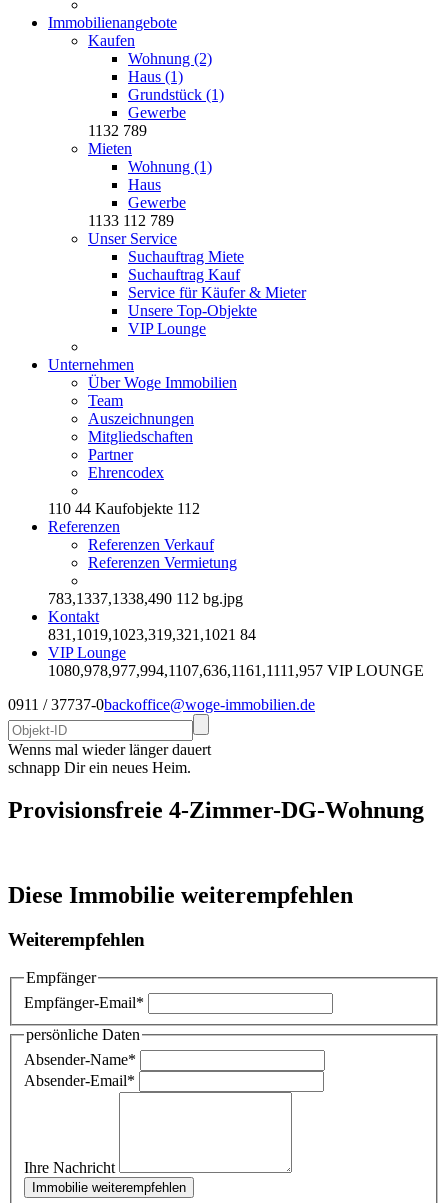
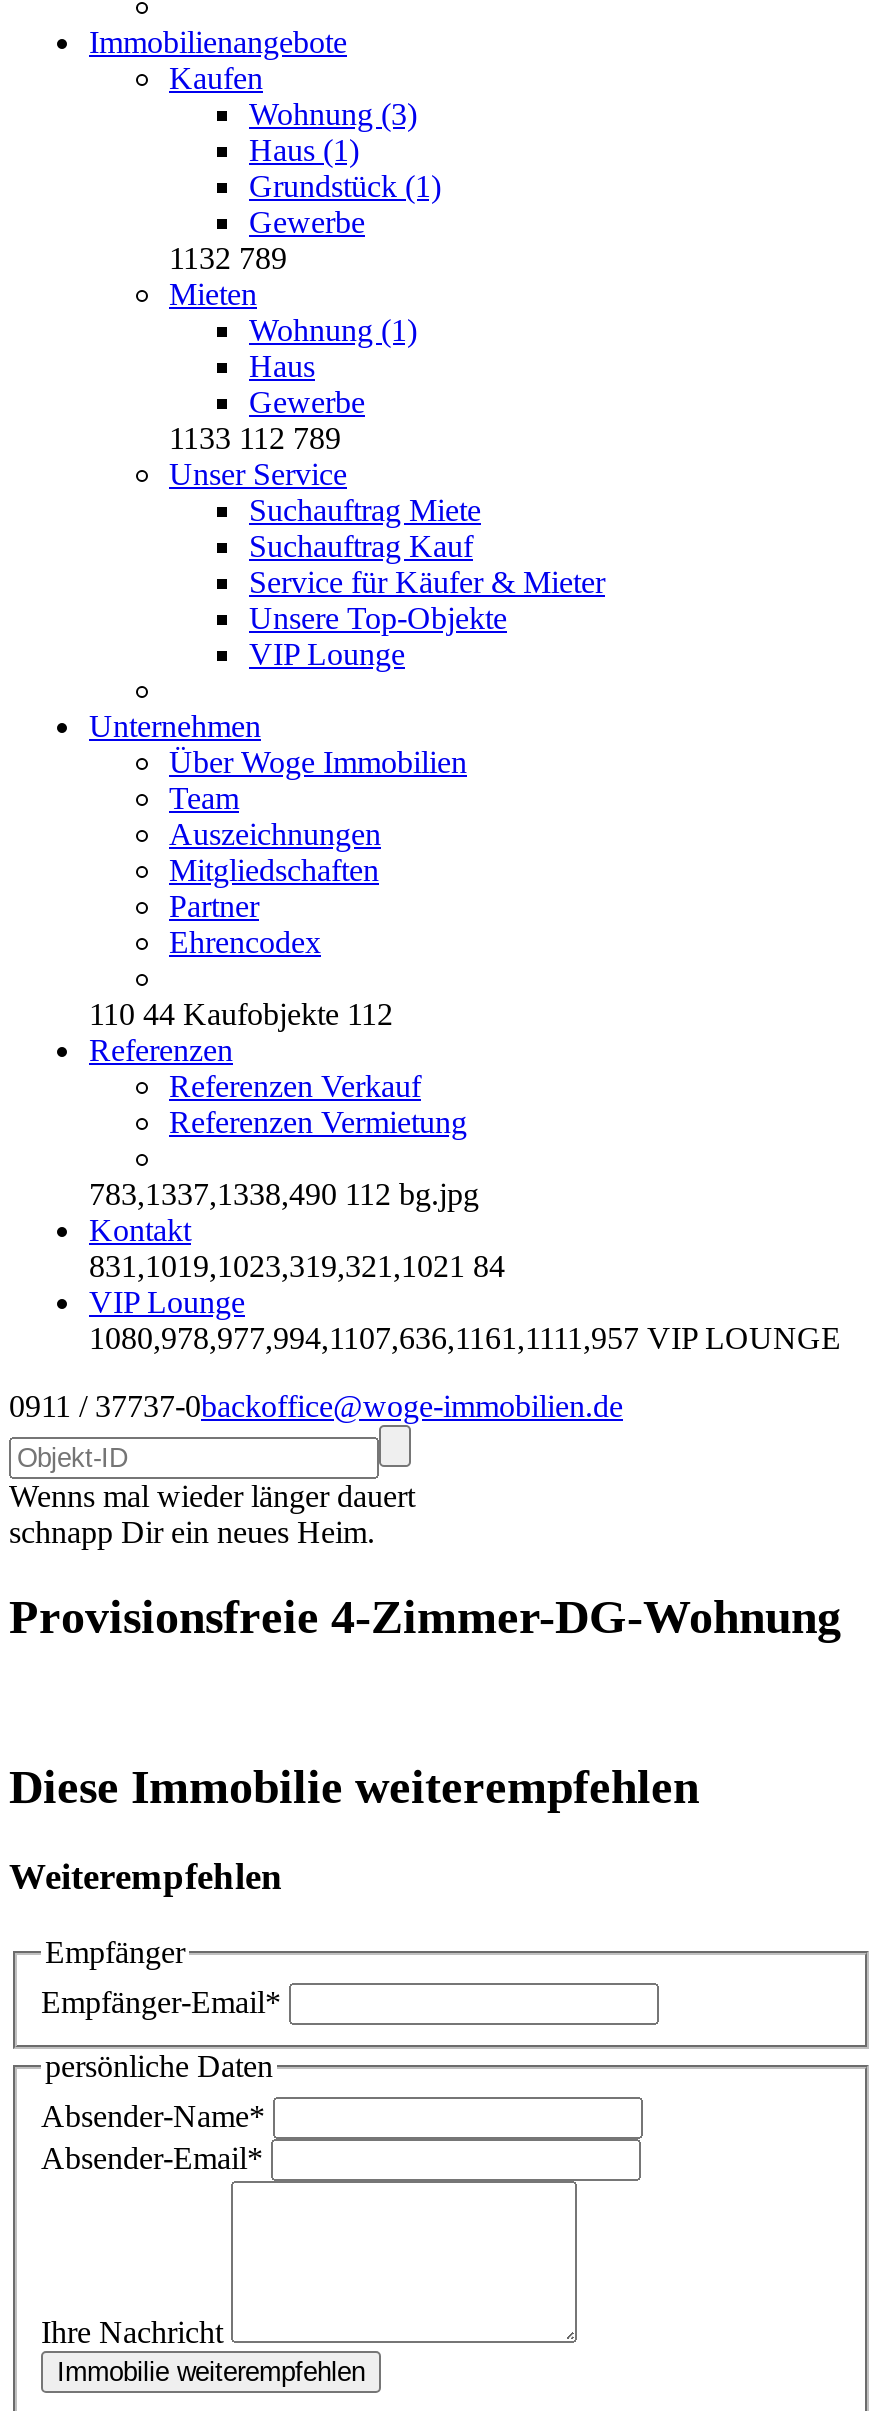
- Wohnung (2)
+ Wohnung (3)
